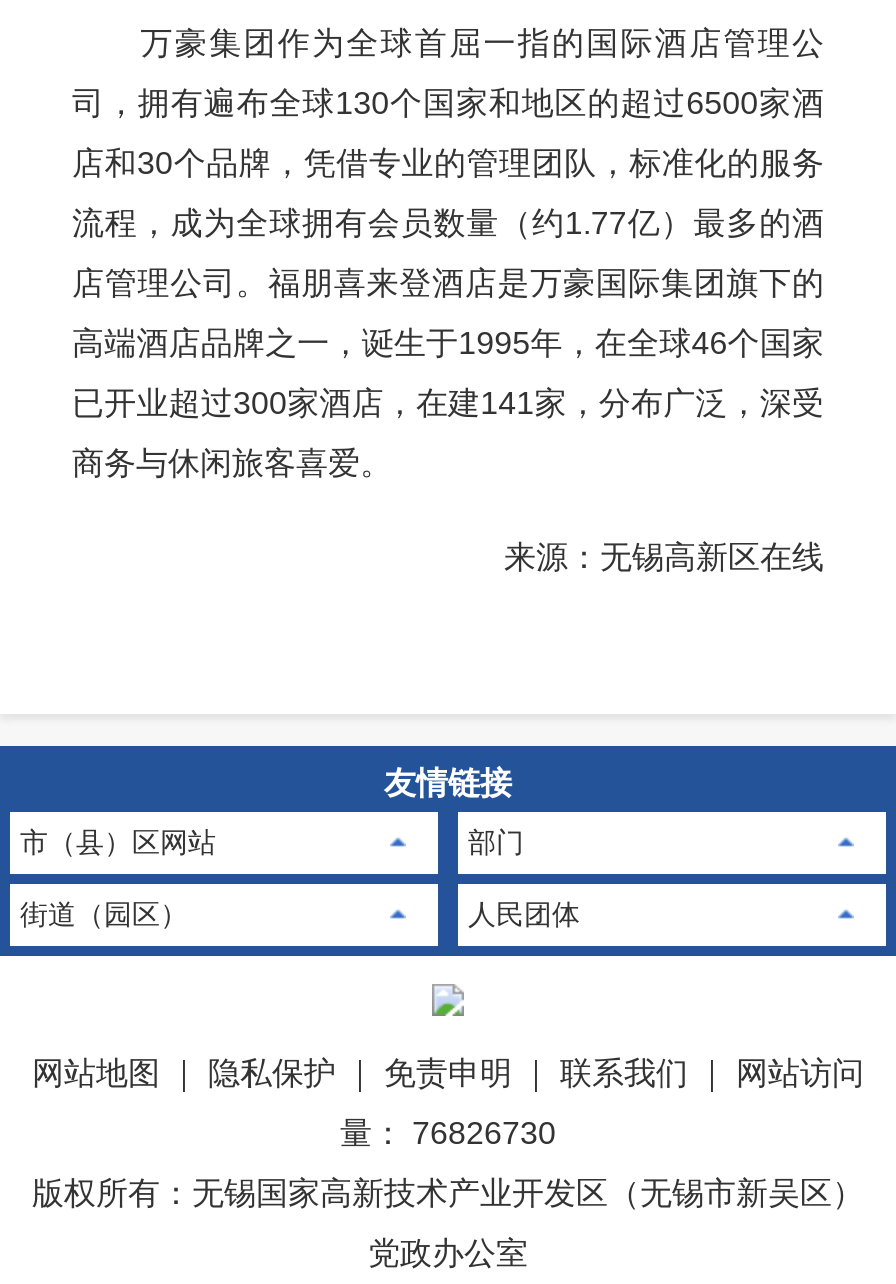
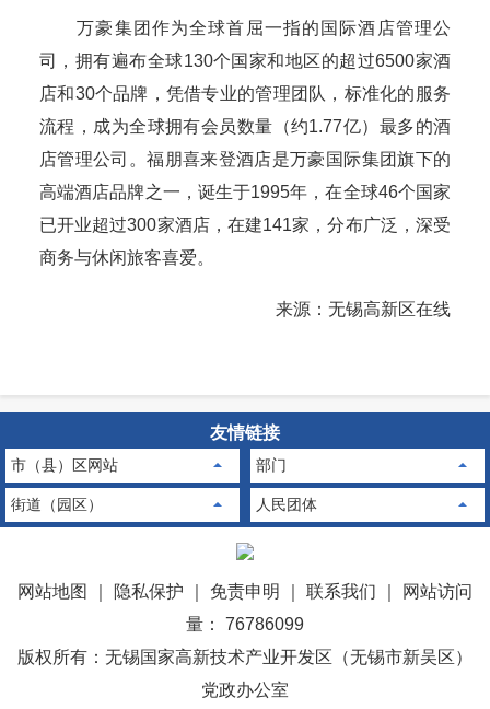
- 量： 76826730
+ 量： 76786099
